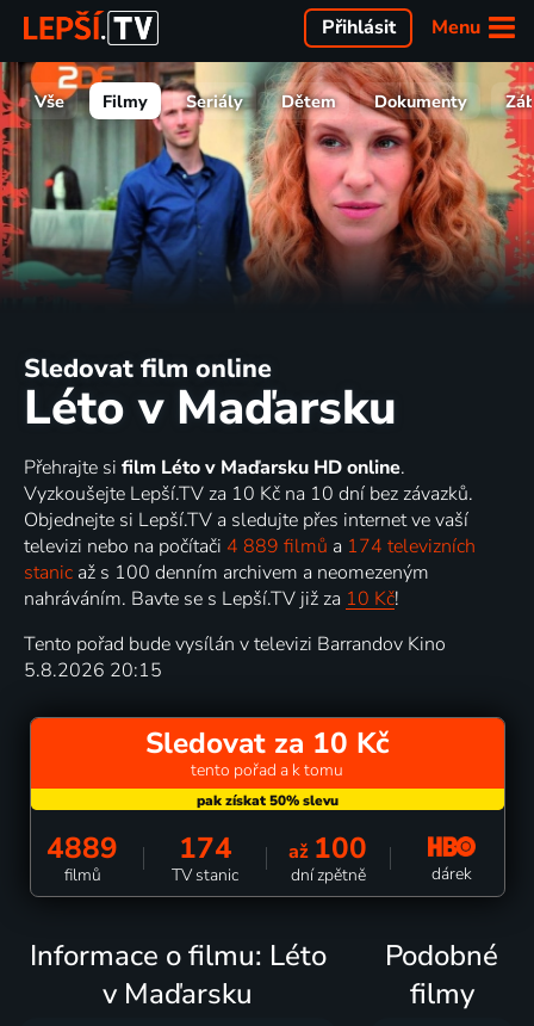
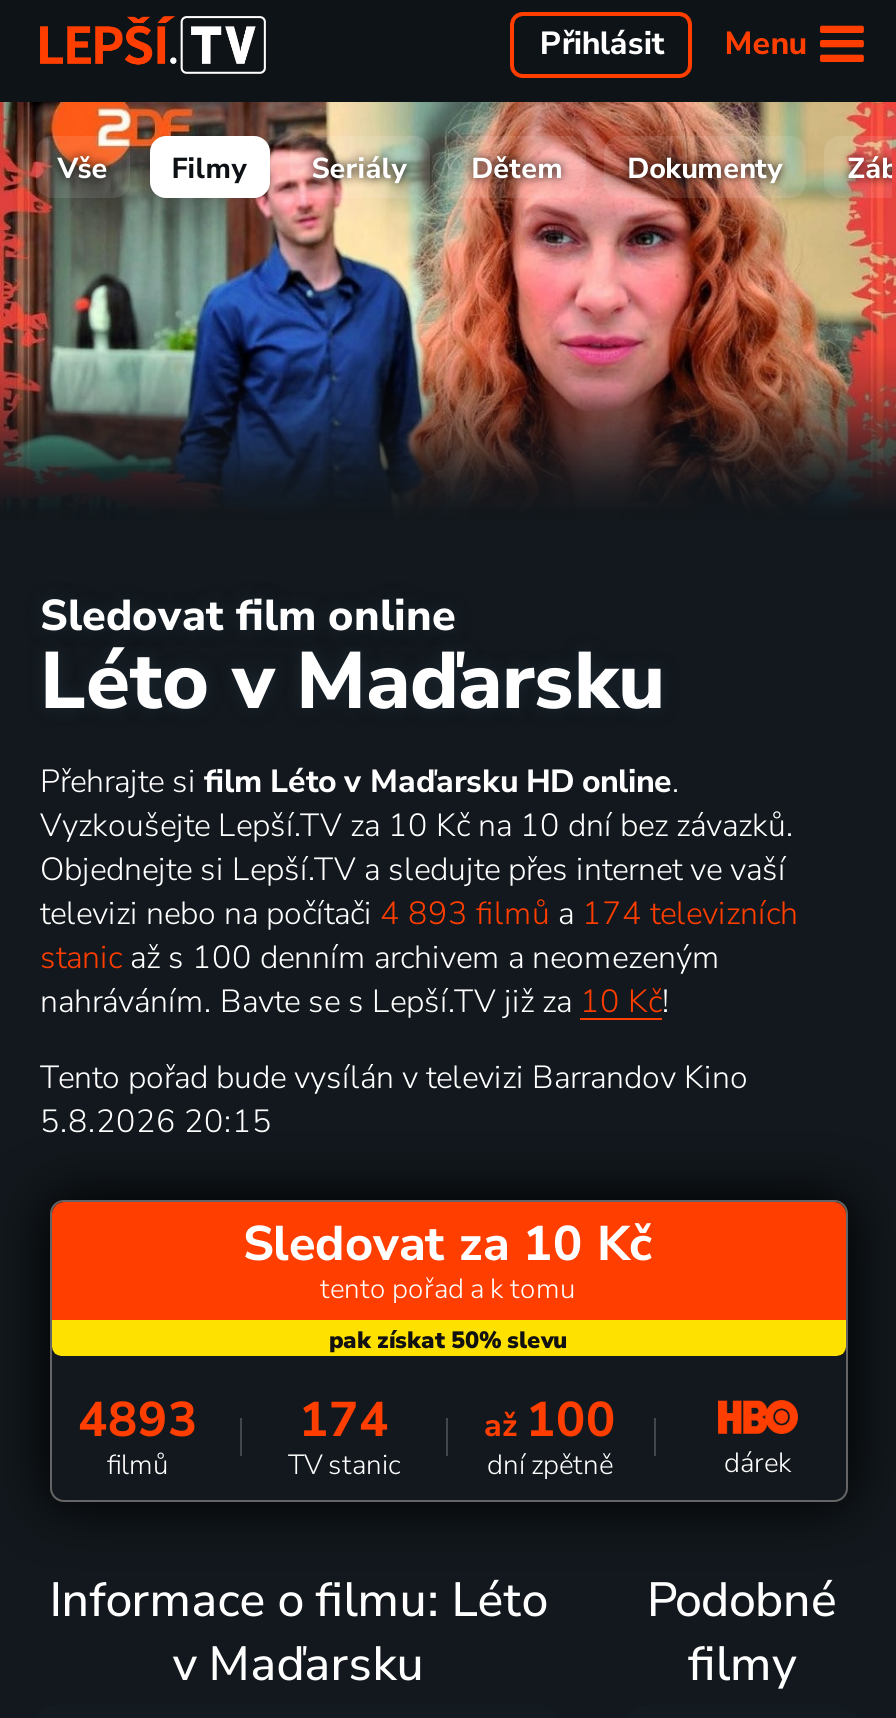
- televizi nebo na počítači 4 889 filmů a 174 televizních
+ televizi nebo na počítači 4 893 filmů a 174 televizních

- 4889 174 až 100
+ 4893 174 až 100
